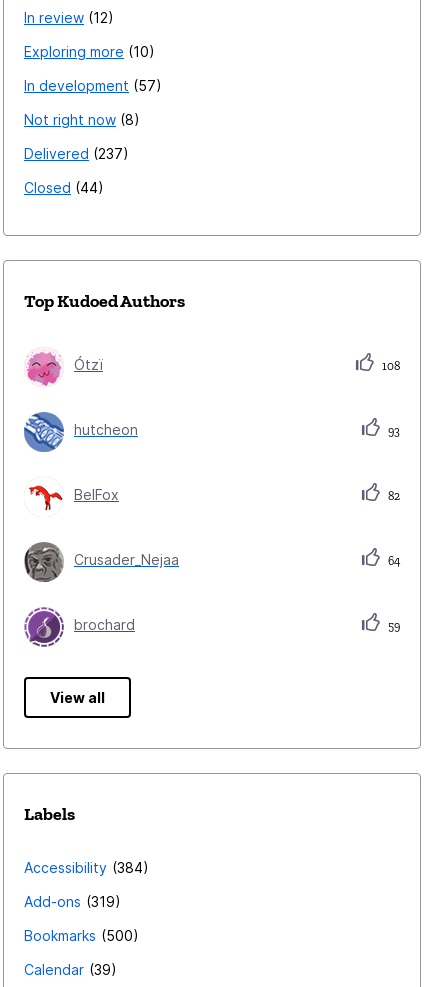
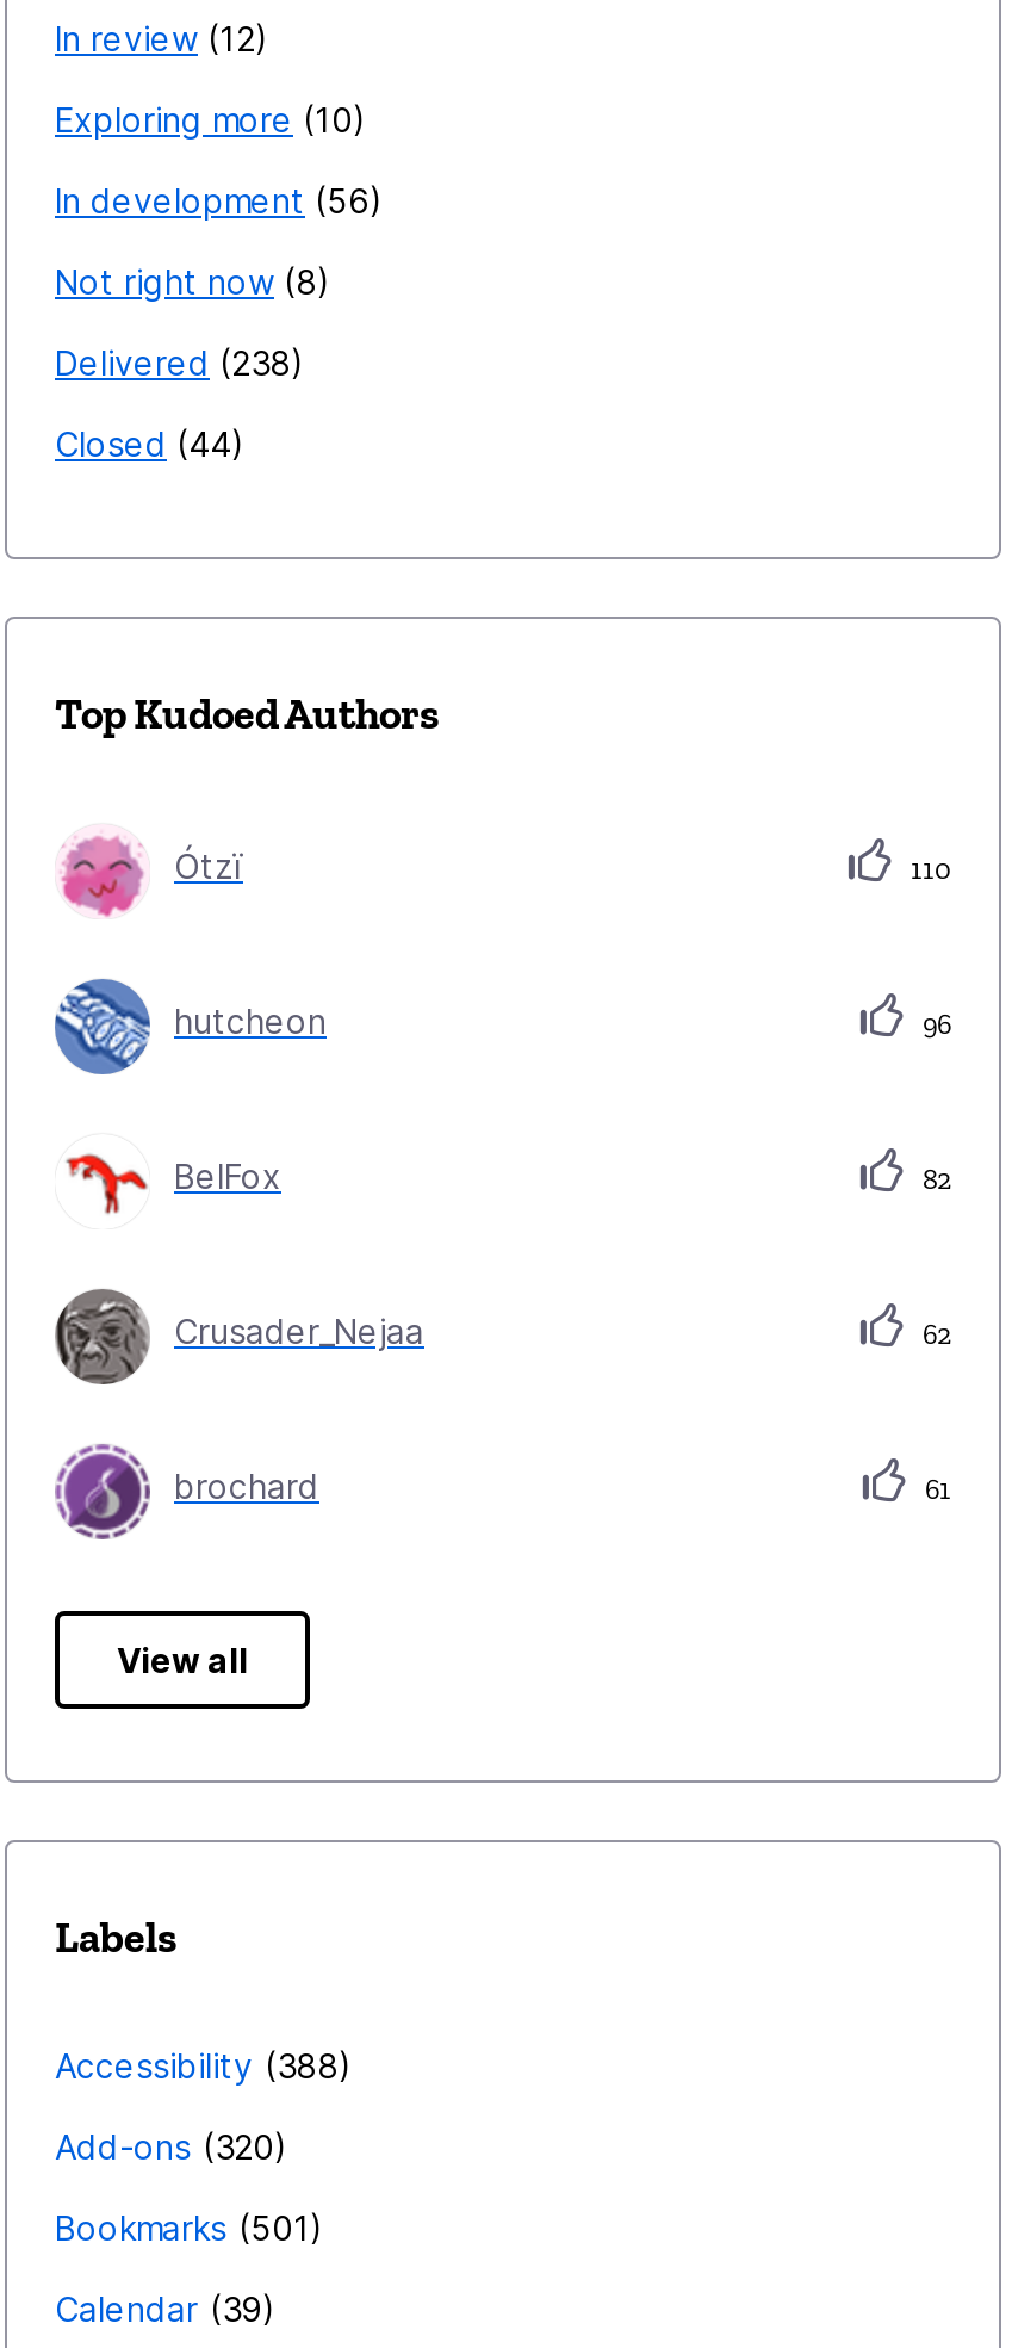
- In development 57
+ In development 56

- Delivered 237
+ Delivered 238

- 108
+ 110

- 93
+ 96

- 64
+ 62

- 59
+ 61

- Accessibility 384
+ Accessibility 388

- Add-ons 319
+ Add-ons 320

- Bookmarks 500
+ Bookmarks 501
